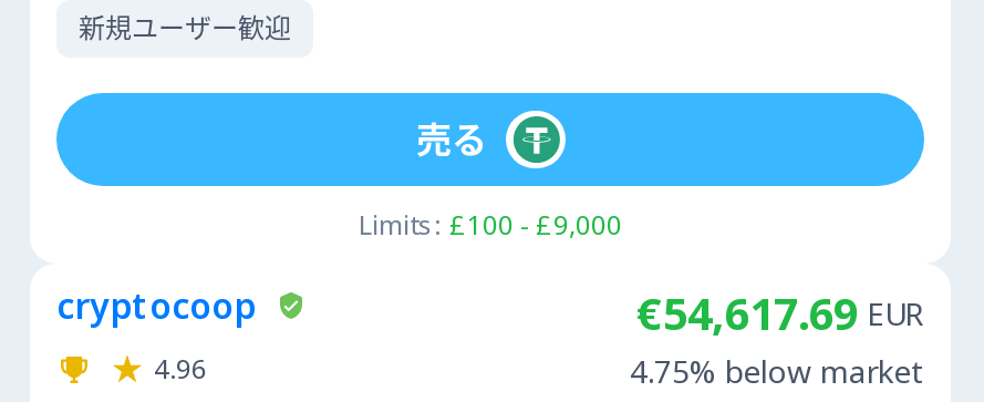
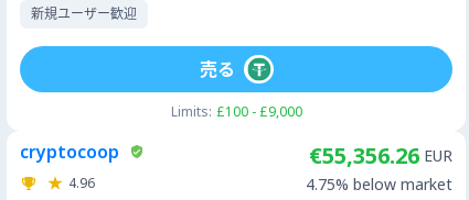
- €54,617.69 EUR
+ €55,356.26 EUR
